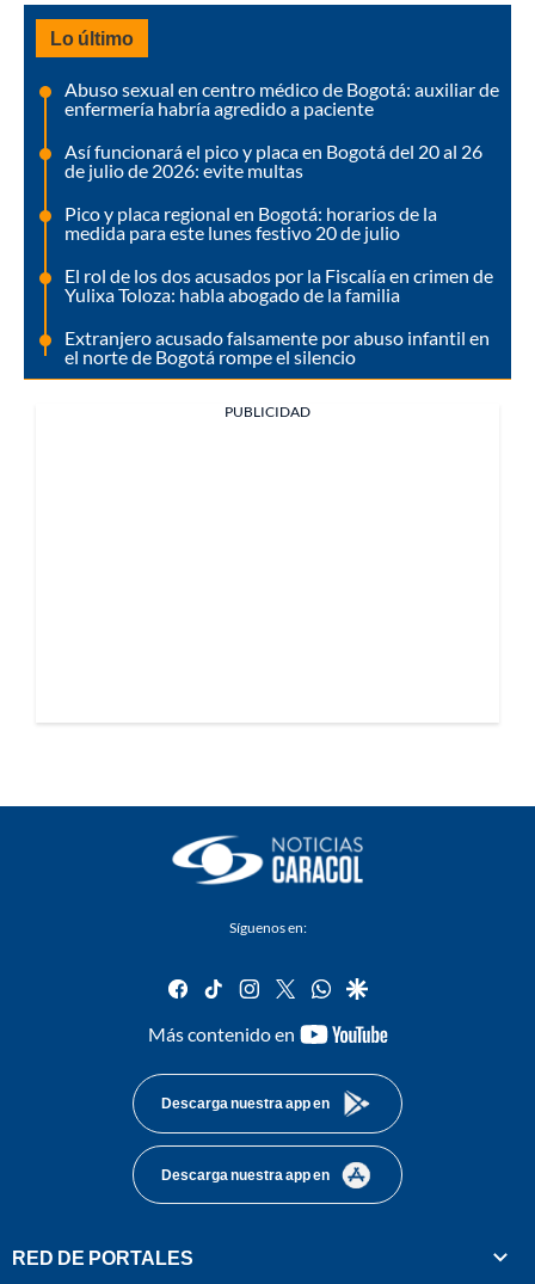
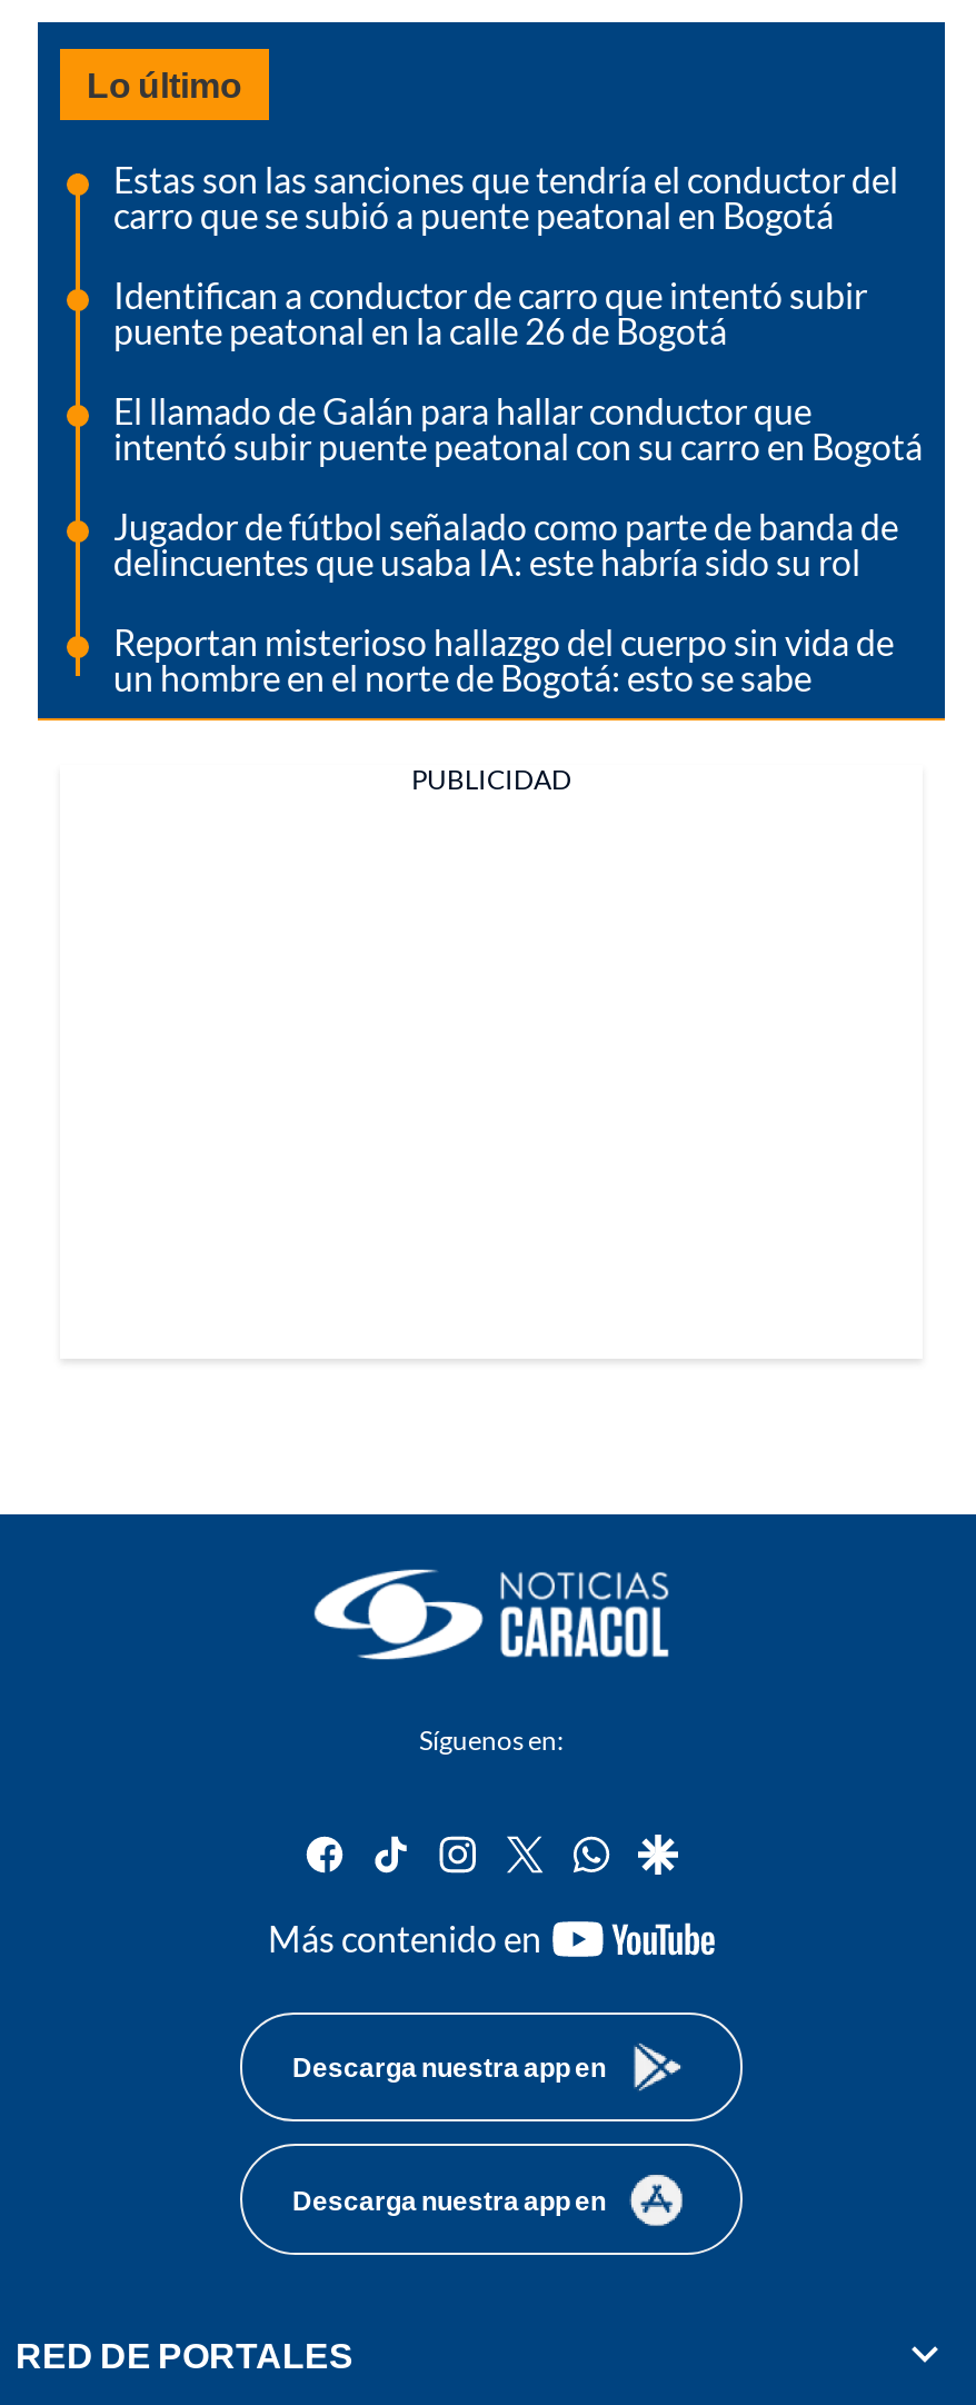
- Abuso sexual en centro médico de Bogotá: auxiliar de
- enfermería habría agredido a paciente
+ Estas son las sanciones que tendría el conductor del
+ carro que se subió a puente peatonal en Bogotá

- Así funcionará el pico y placa en Bogotá del 20 al 26
- de julio de 2026: evite multas
+ Identifican a conductor de carro que intentó subir
+ puente peatonal en la calle 26 de Bogotá

- Pico y placa regional en Bogotá: horarios de la
- medida para este lunes festivo 20 de julio
+ El llamado de Galán para hallar conductor que
+ intentó subir puente peatonal con su carro en Bogotá

- El rol de los dos acusados por la Fiscalía en crimen de
- Yulixa Toloza: habla abogado de la familia
+ Jugador de fútbol señalado como parte de banda de
+ delincuentes que usaba IA: este habría sido su rol

- Extranjero acusado falsamente por abuso infantil en
- el norte de Bogotá rompe el silencio
+ Reportan misterioso hallazgo del cuerpo sin vida de
+ un hombre en el norte de Bogotá: esto se sabe
